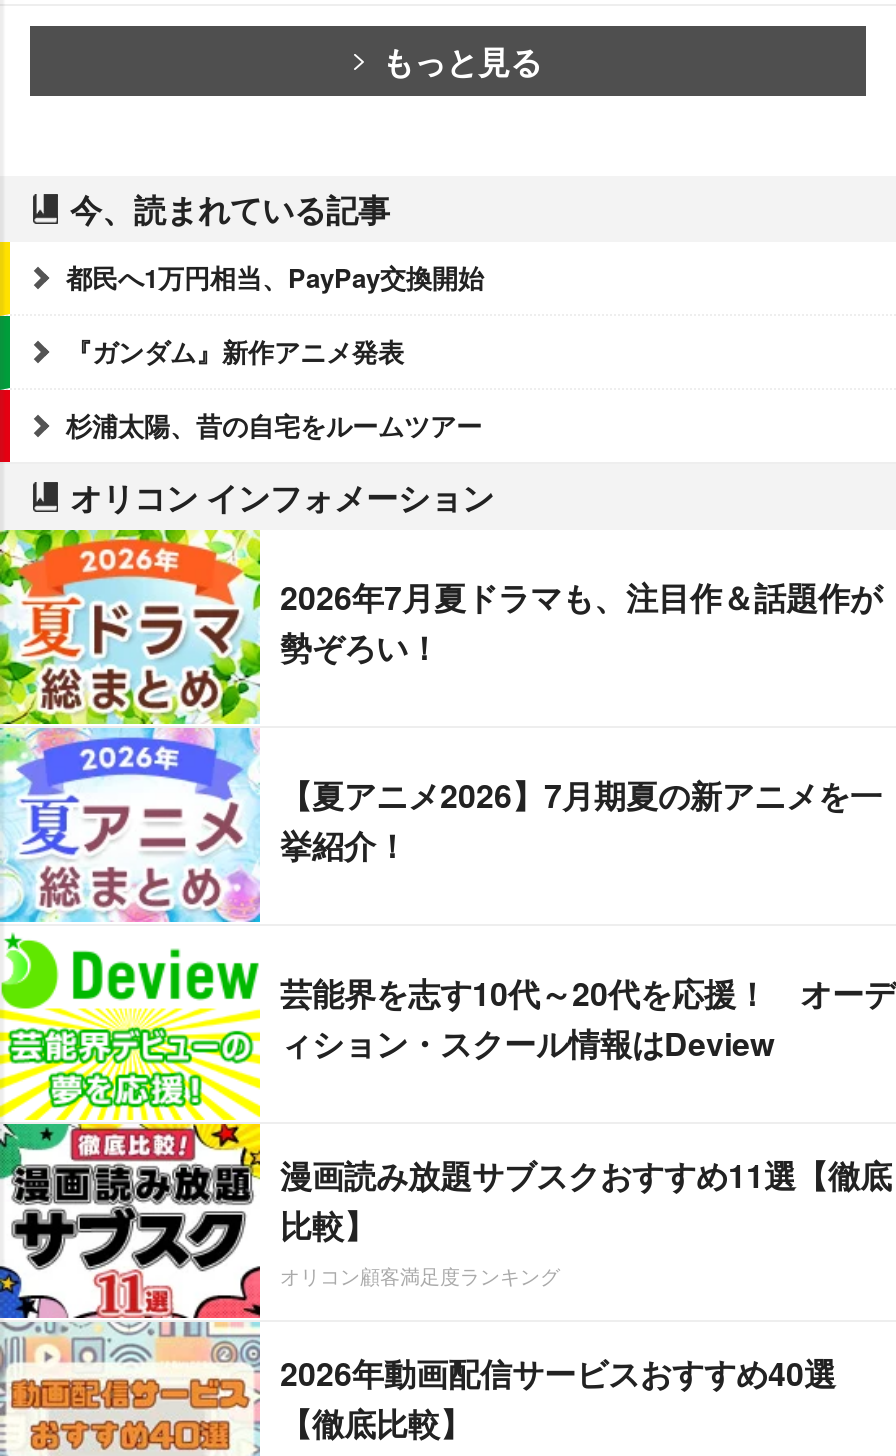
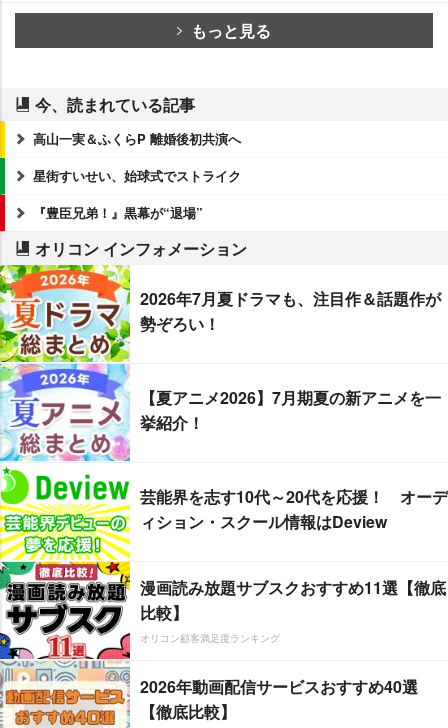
- 都民へ1万円相当、PayPay交換開始
+ 高山一実＆ふくらP 離婚後初共演へ

- 『ガンダム』新作アニメ発表
+ 星街すいせい、始球式でストライク

- 杉浦太陽、昔の自宅をルームツアー
+ 『豊臣兄弟！』黒幕が“退場”
